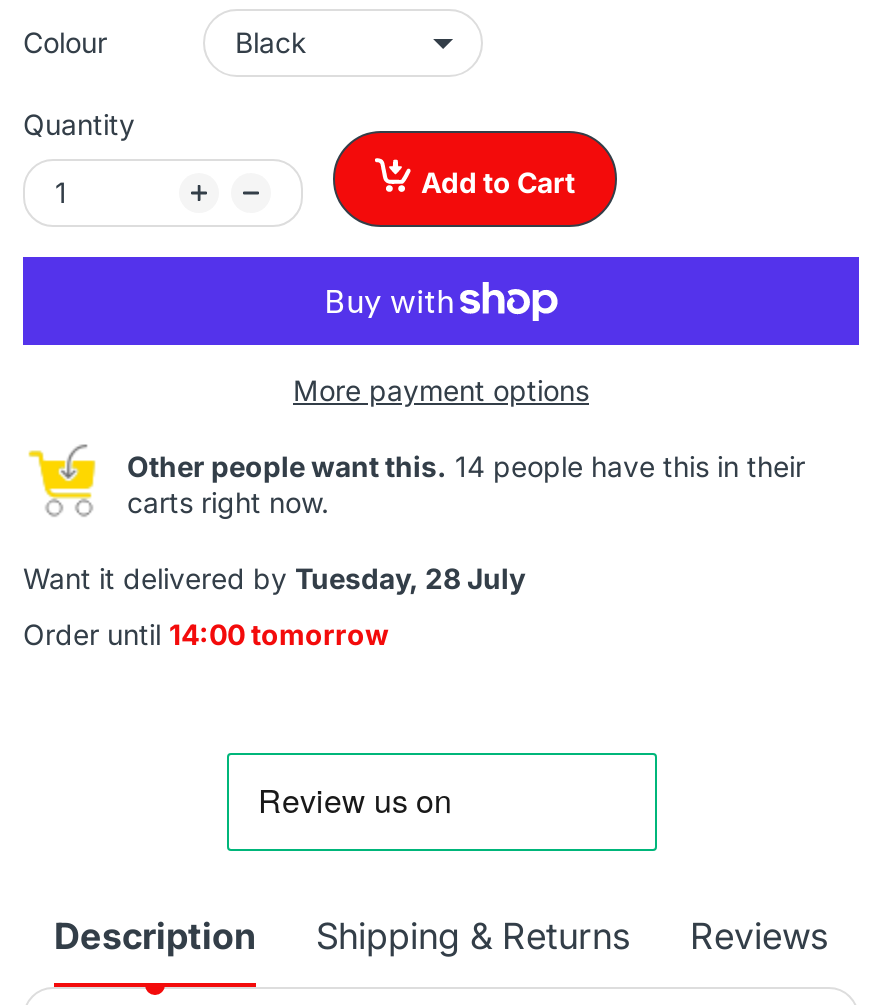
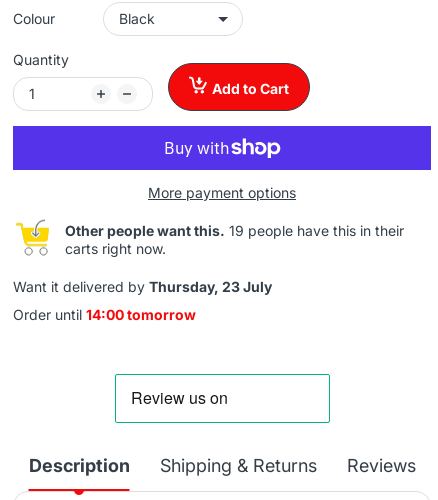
- Other people want this. 14 people have this in their
+ Other people want this. 19 people have this in their

- Want it delivered by Tuesday, 28 July
+ Want it delivered by Thursday, 23 July
